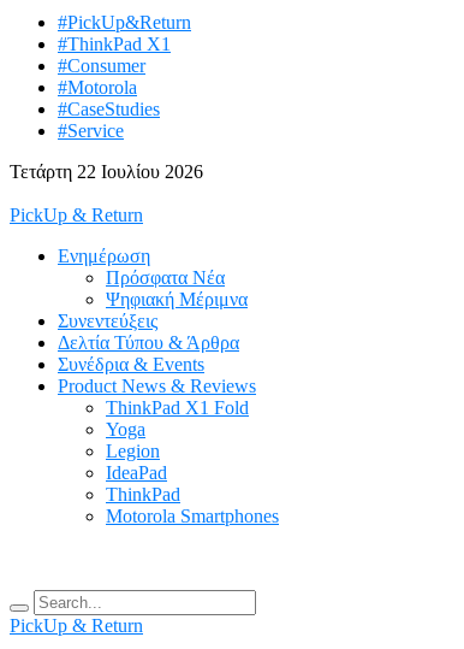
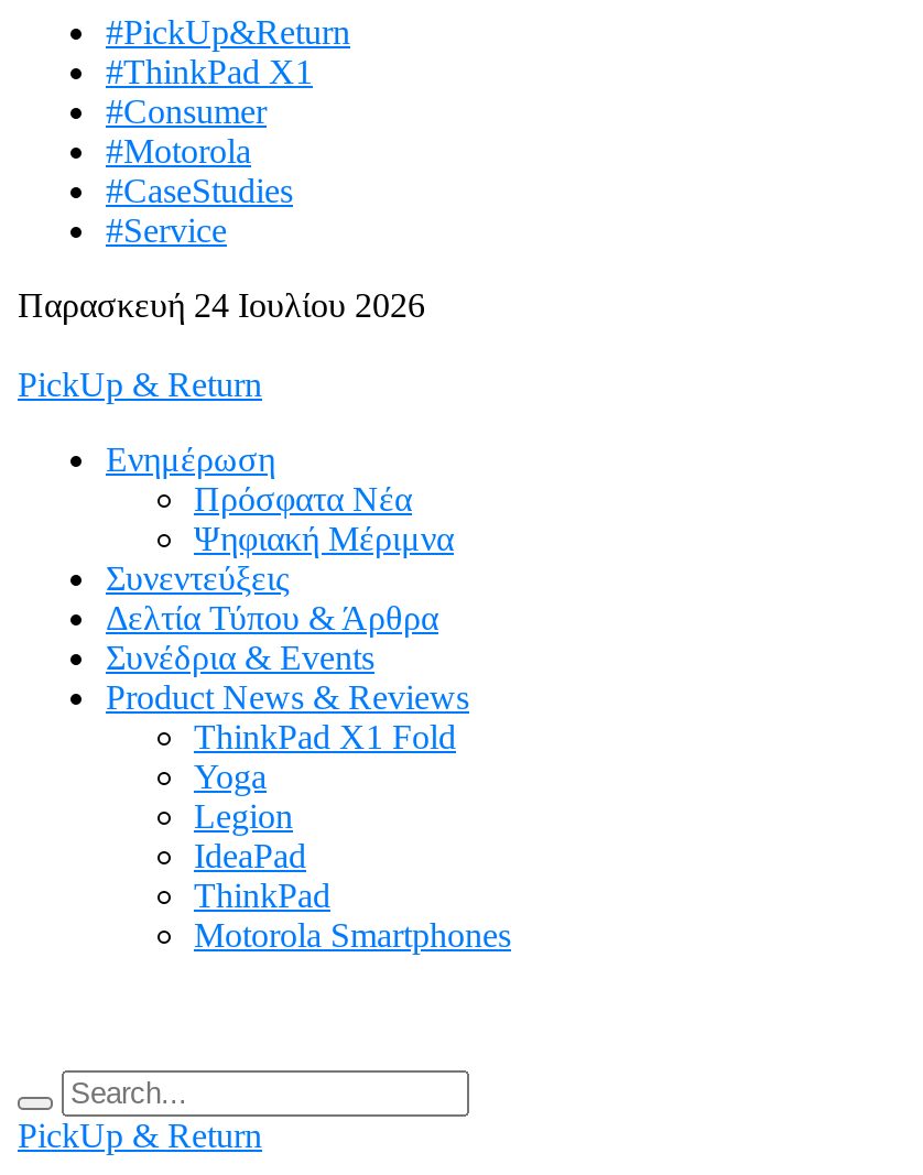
- Τετάρτη 22 Ιουλίου 2026
+ Παρασκευή 24 Ιουλίου 2026
